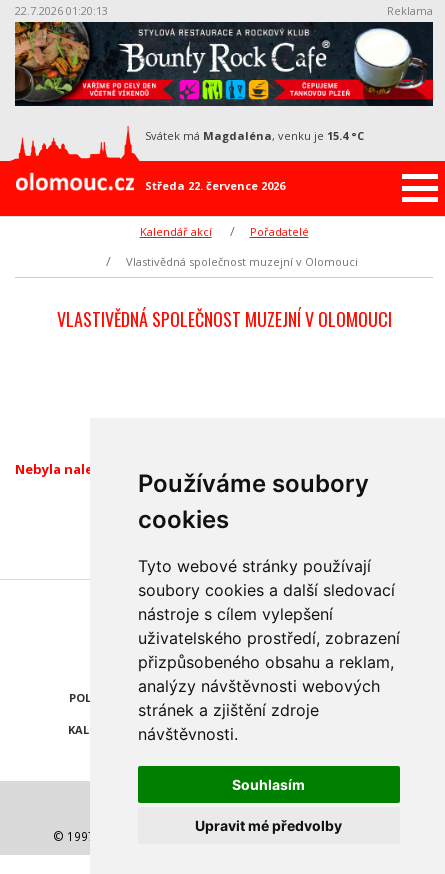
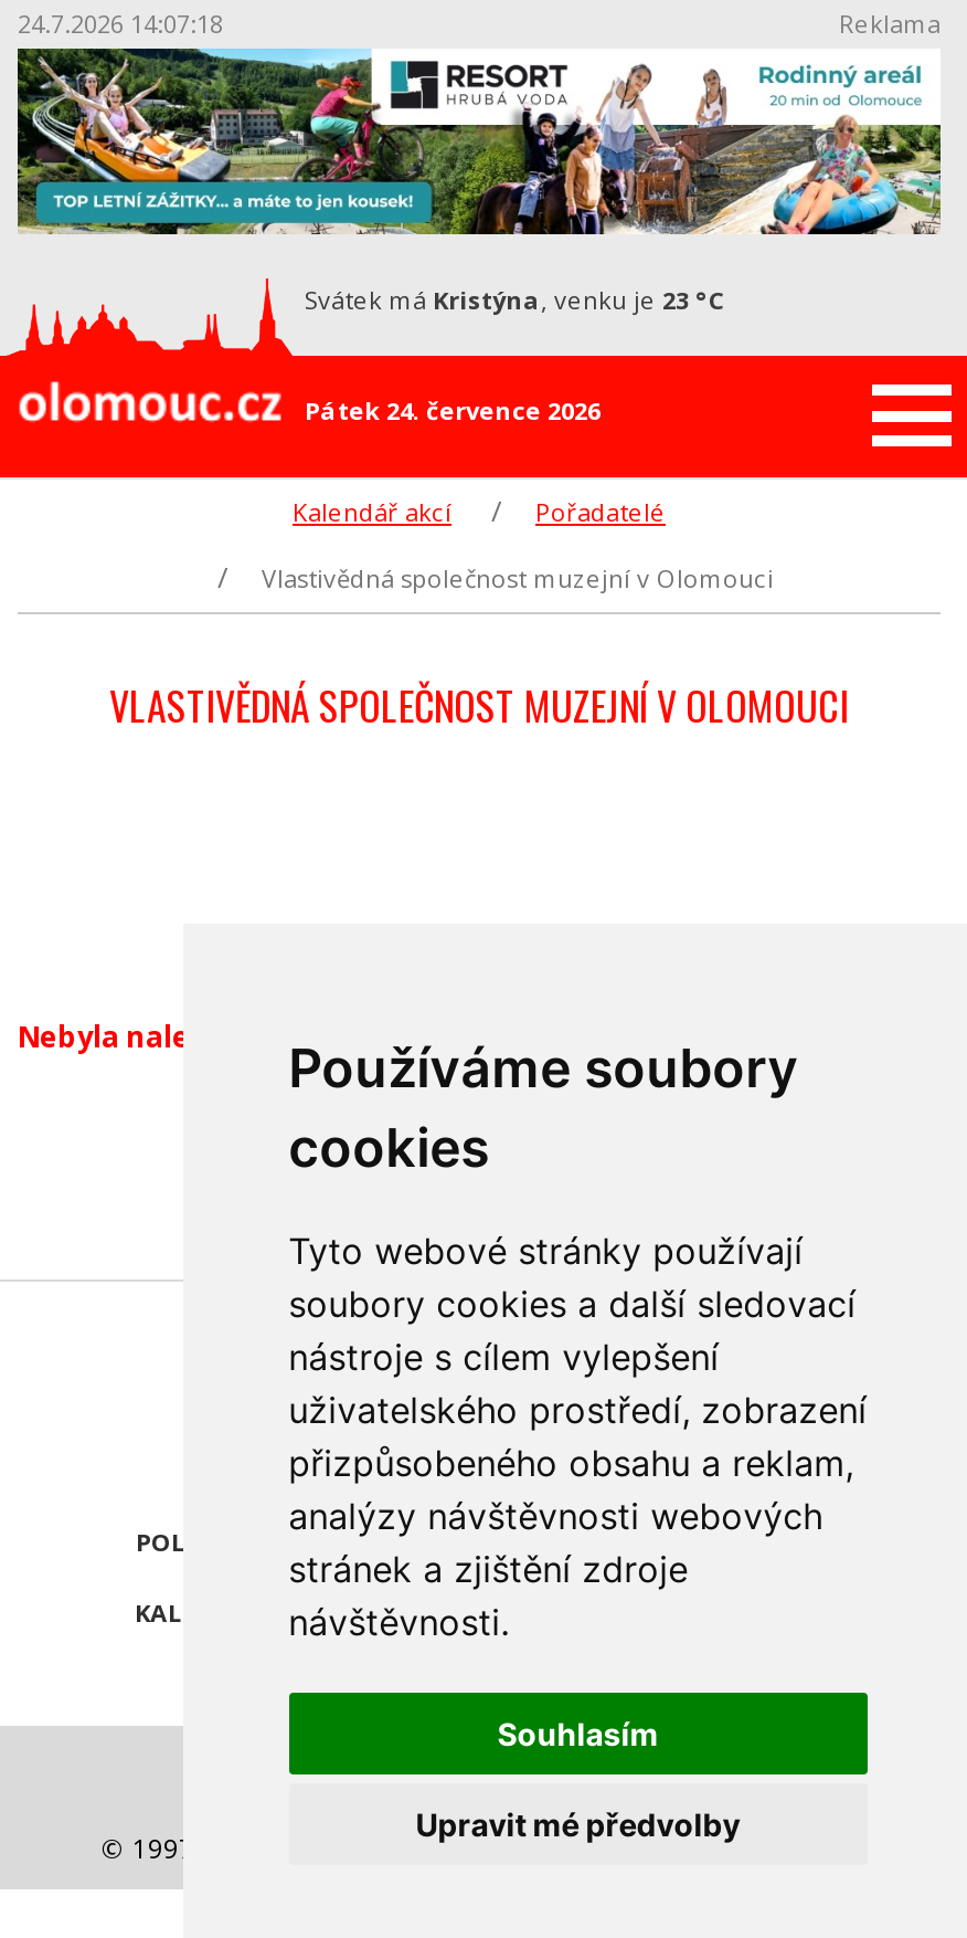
- 22.7.2026 01:20:13
+ 24.7.2026 14:07:18

- [image]
- svátek má Magdaléna, venku je 15.4 °C
+ [image]
+ svátek má Kristýna, venku je 23 °C

- Středa 22. července 2026
+ Pátek 24. července 2026
